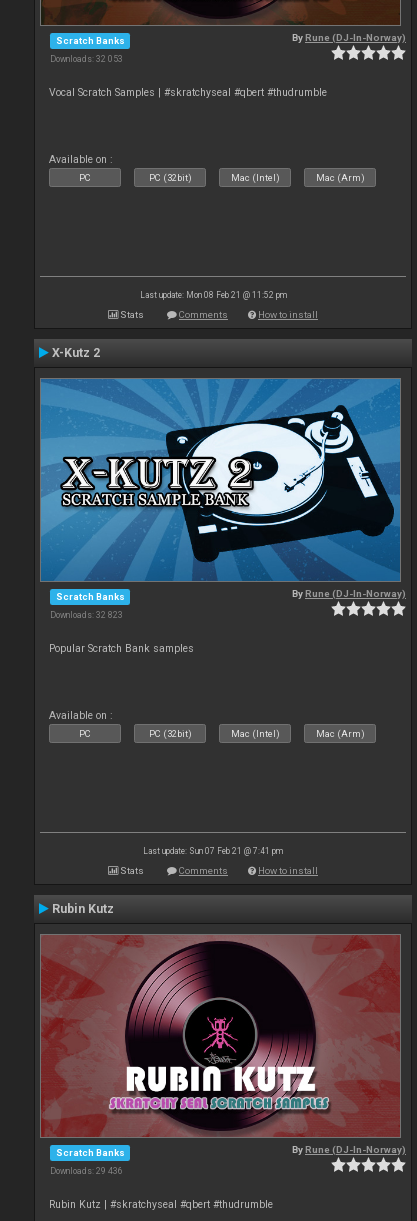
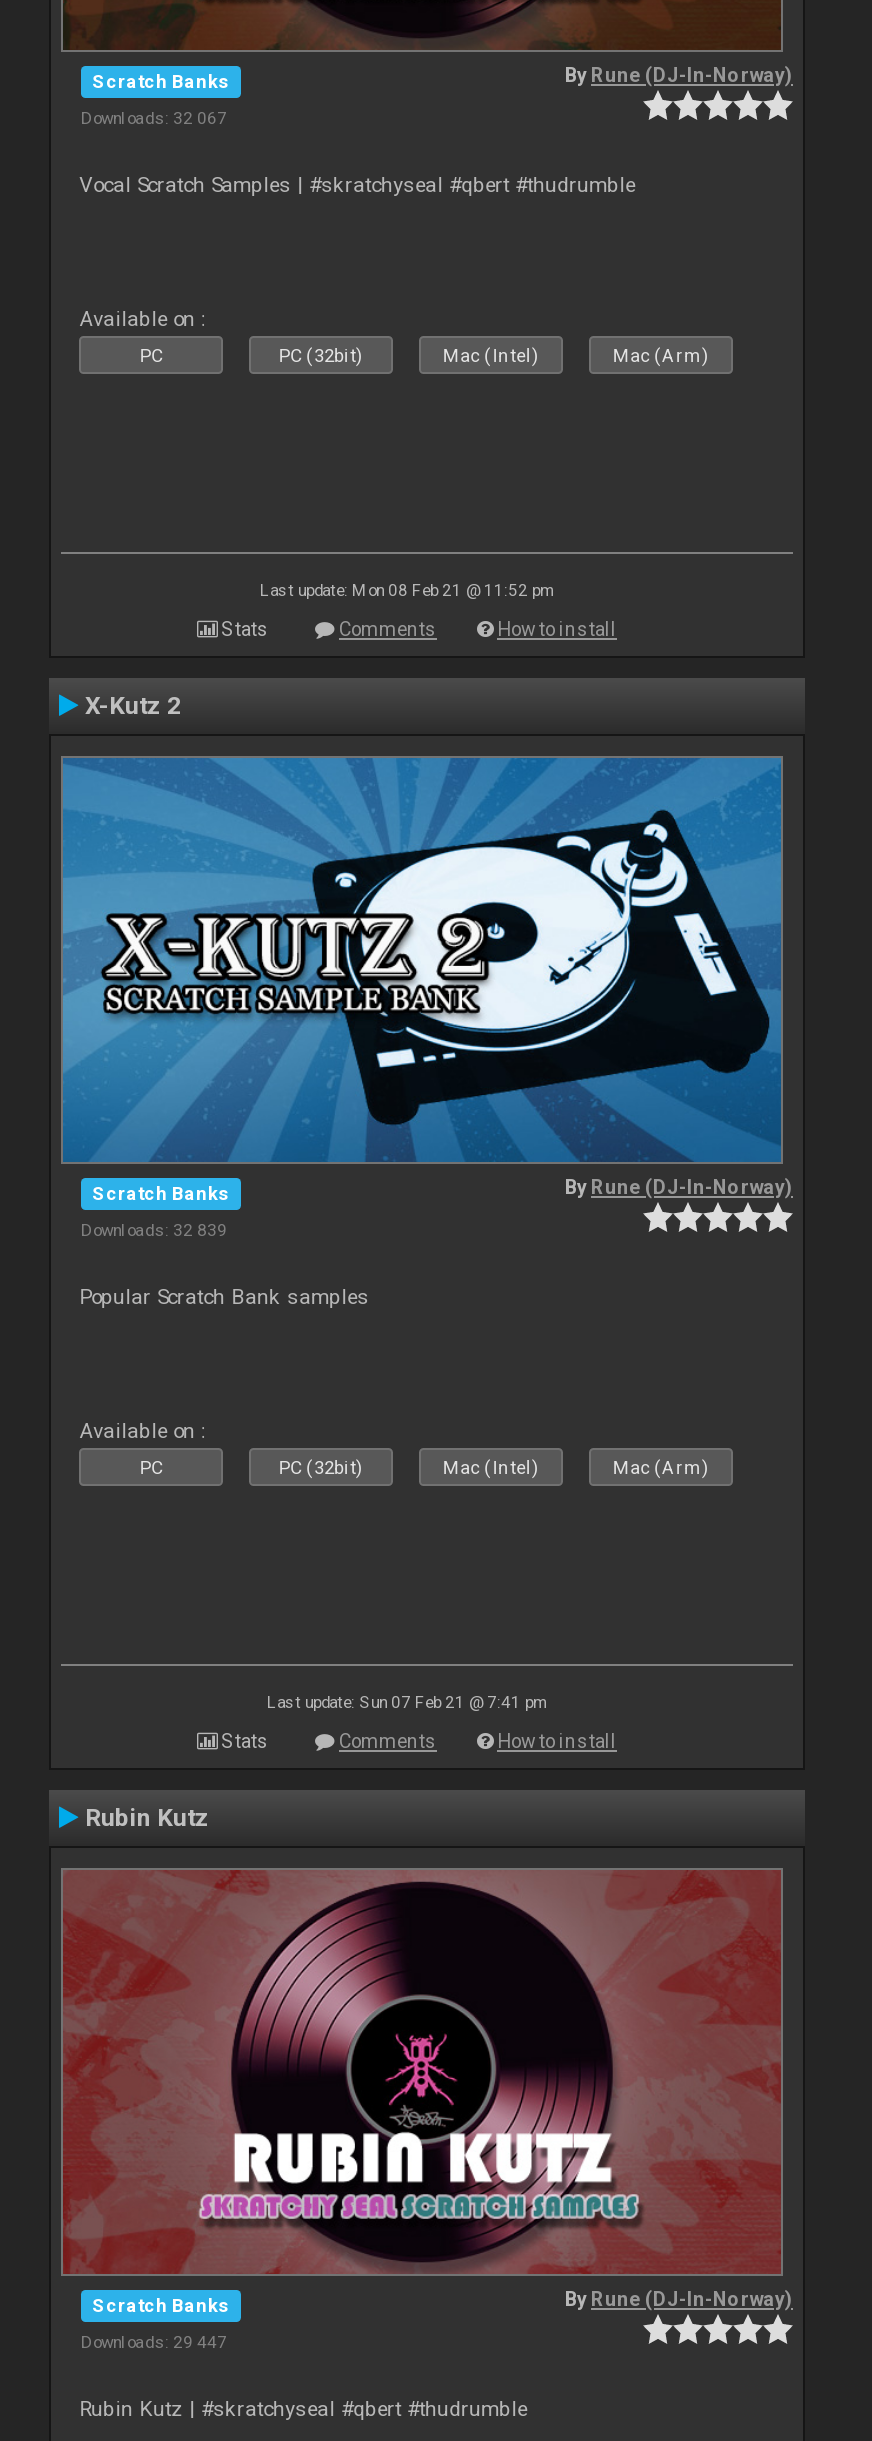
- Downloads: 32 053
+ Downloads: 32 067

- Downloads: 32 823
+ Downloads: 32 839

- Downloads: 29 436
+ Downloads: 29 447
